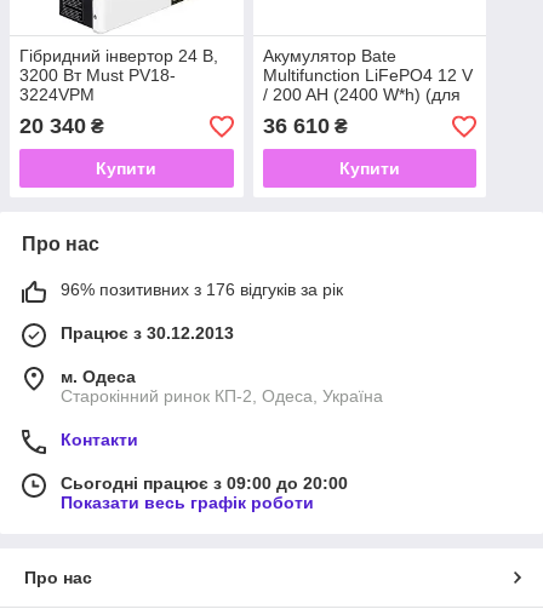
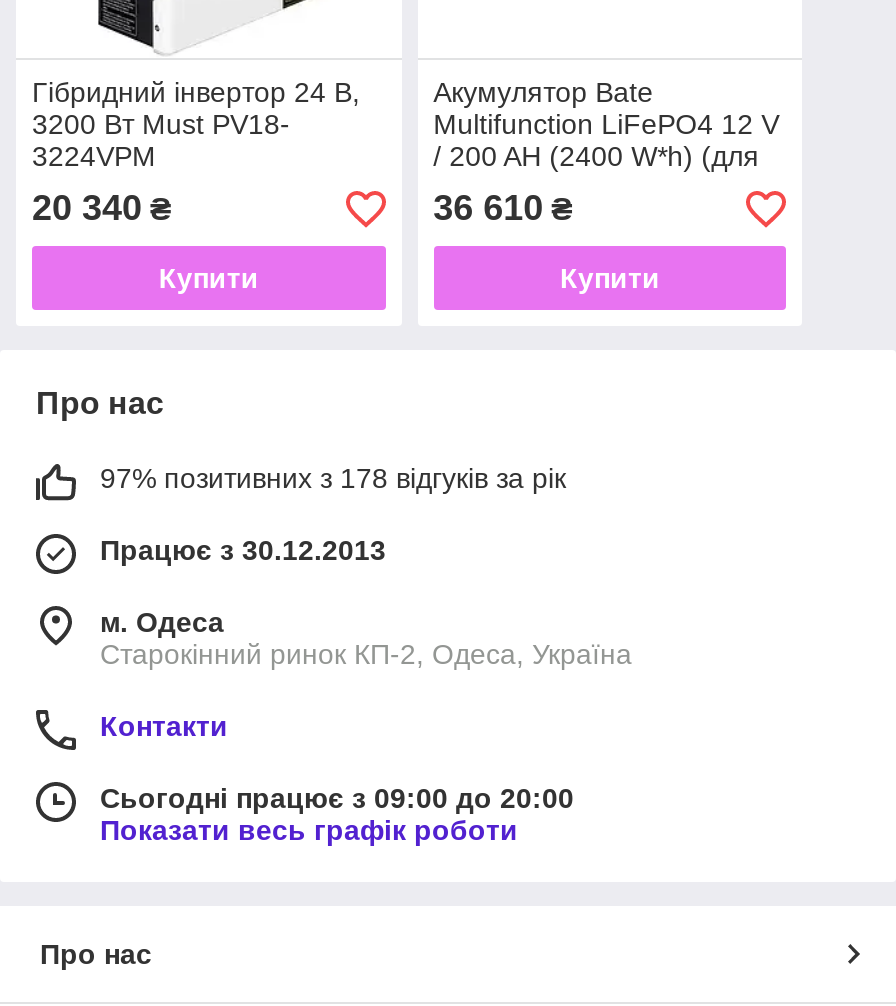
- 96% позитивних з 176 відгуків за рік
+ 97% позитивних з 178 відгуків за рік
